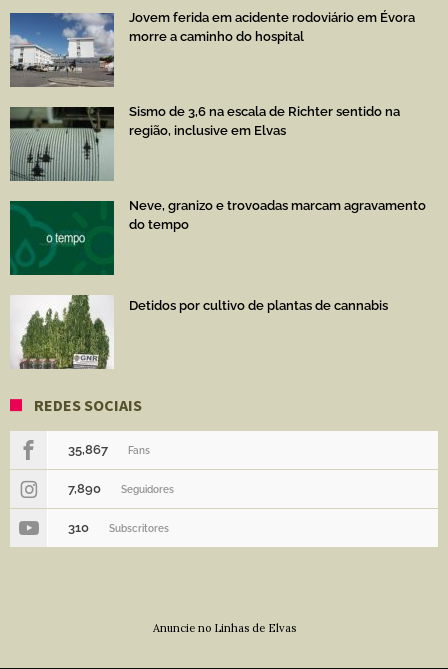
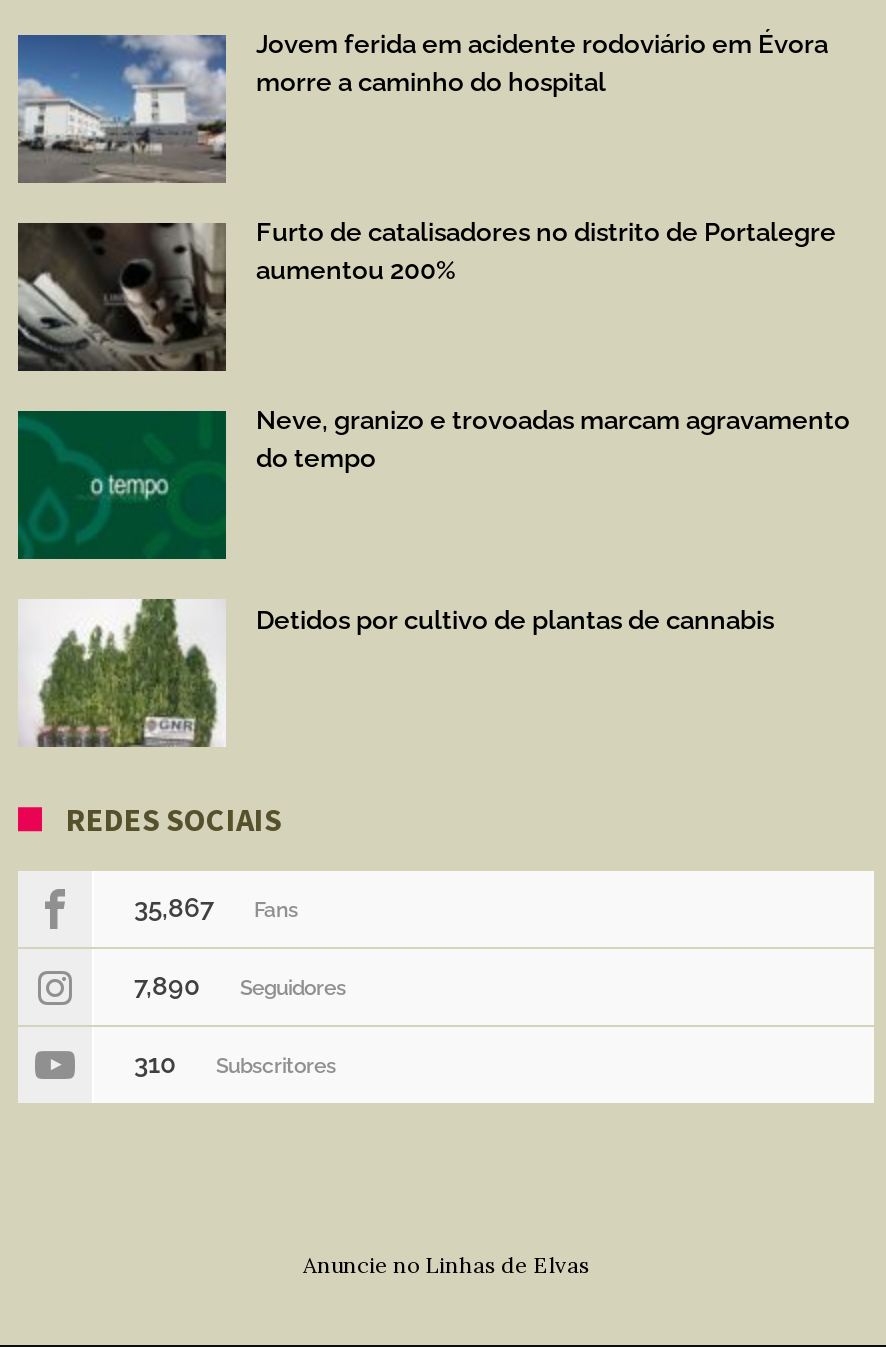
- [image]
- Sismo de 3,6 na escala de Richter sentido na
- região, inclusive em Elvas
+ [image]
+ Furto de catalisadores no distrito de Portalegre
+ aumentou 200%
